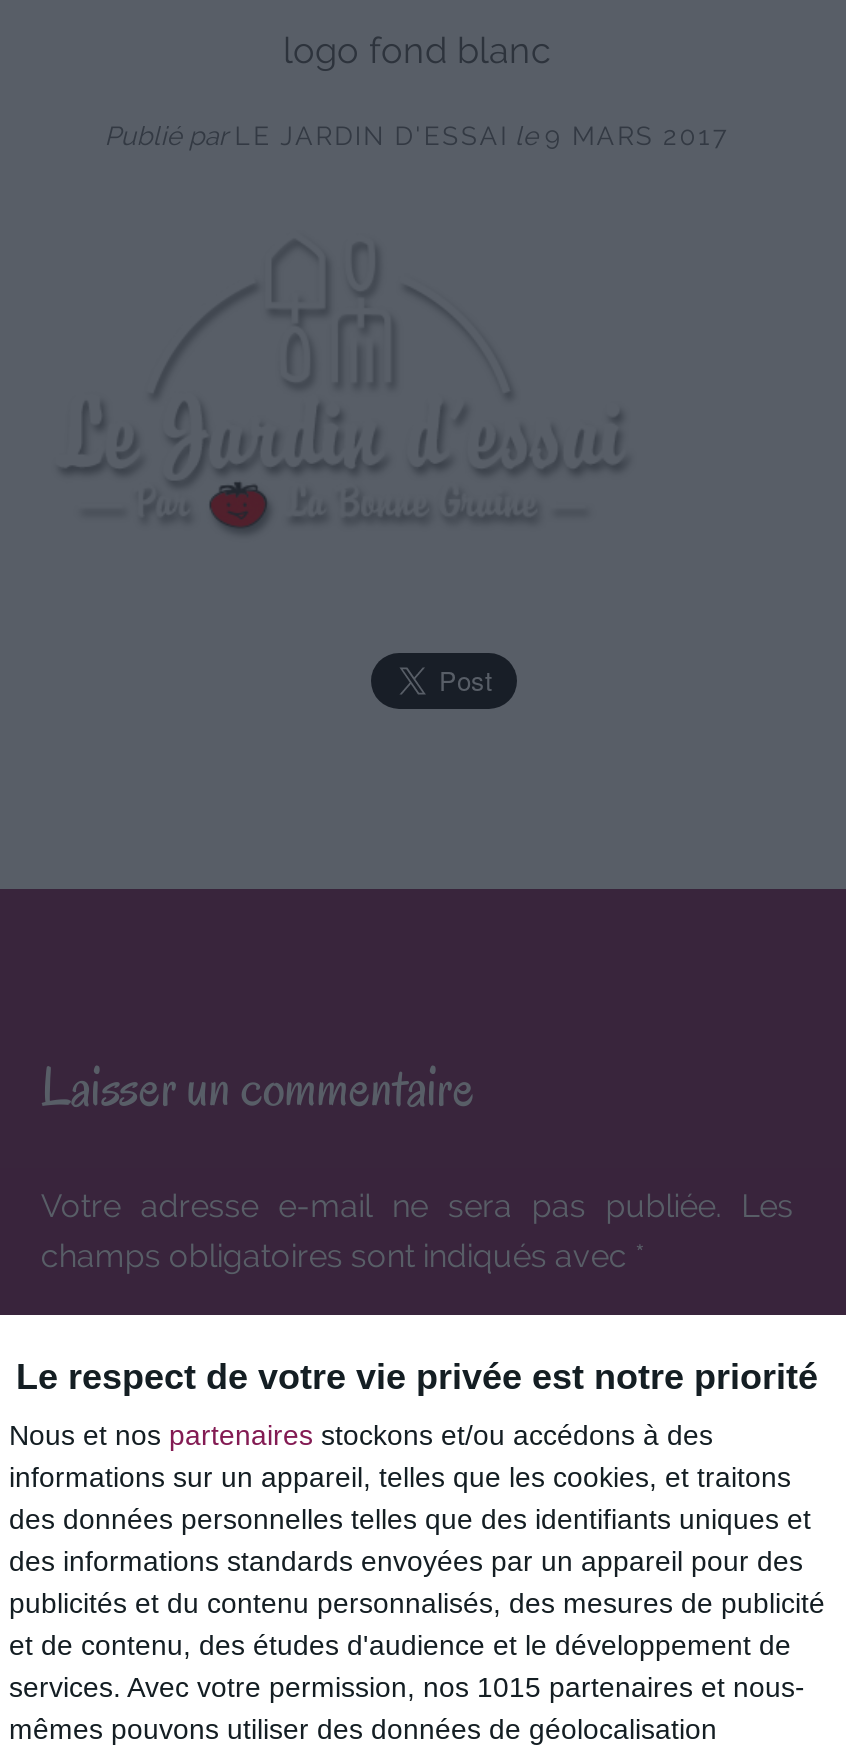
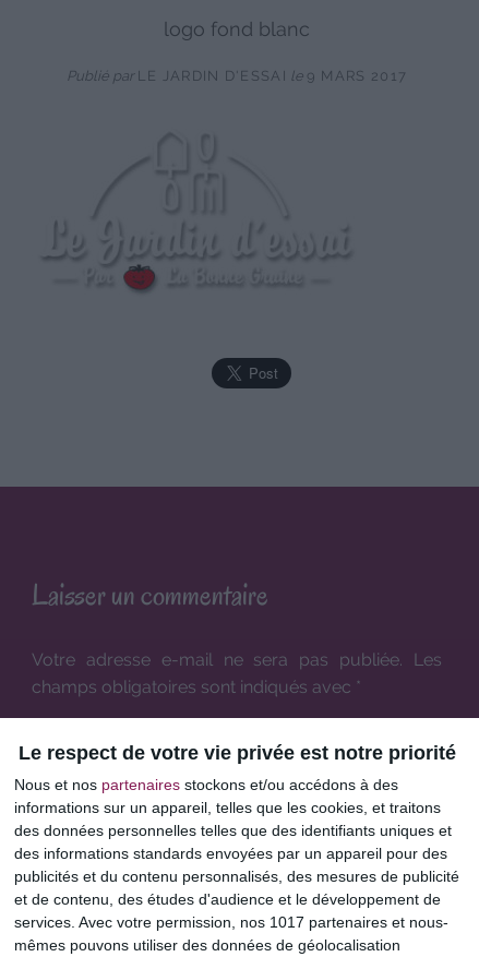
- services. Avec votre permission, nos 1015 partenaires et nous-
+ services. Avec votre permission, nos 1017 partenaires et nous-
